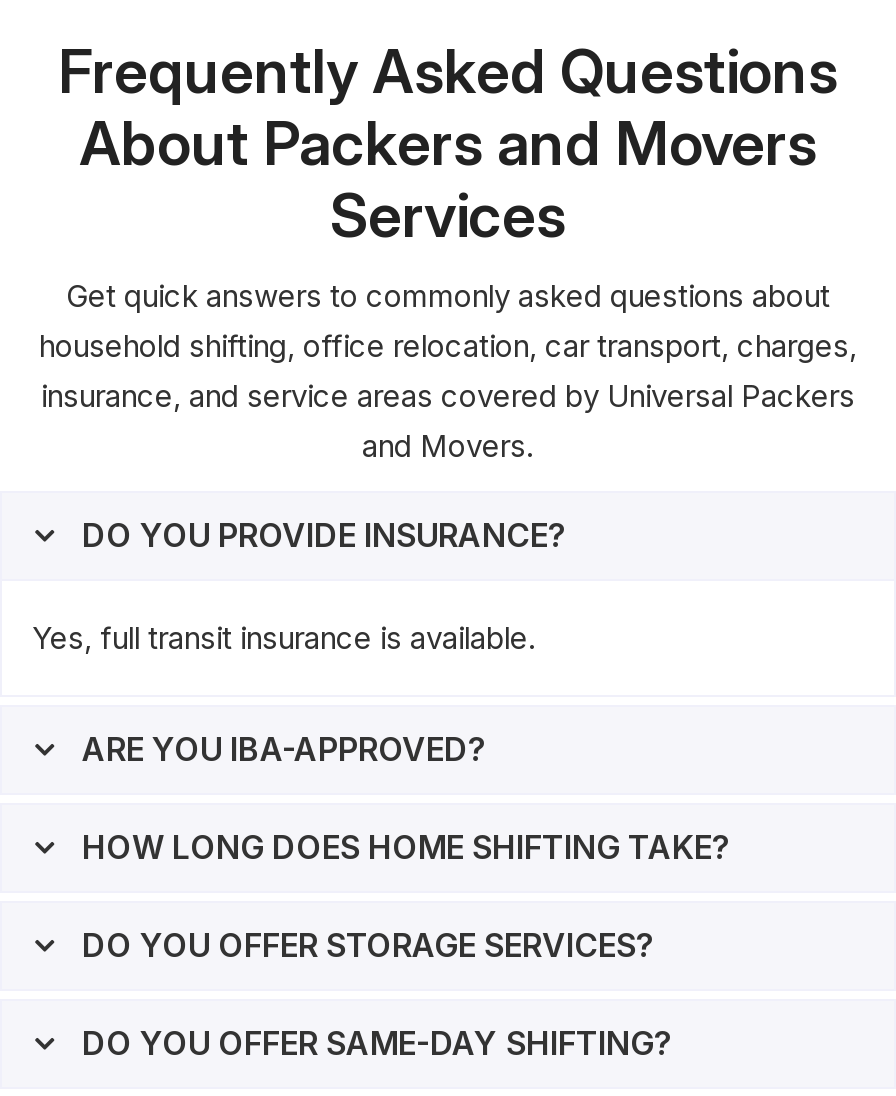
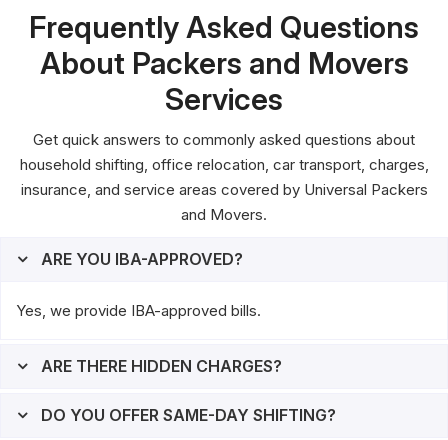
- DO YOU PROVIDE INSURANCE?
- Yes, full transit insurance is available.

- HOW LONG DOES HOME SHIFTING TAKE?
+ Yes, we provide IBA-approved bills.

- DO YOU OFFER STORAGE SERVICES?
+ ARE THERE HIDDEN CHARGES?
